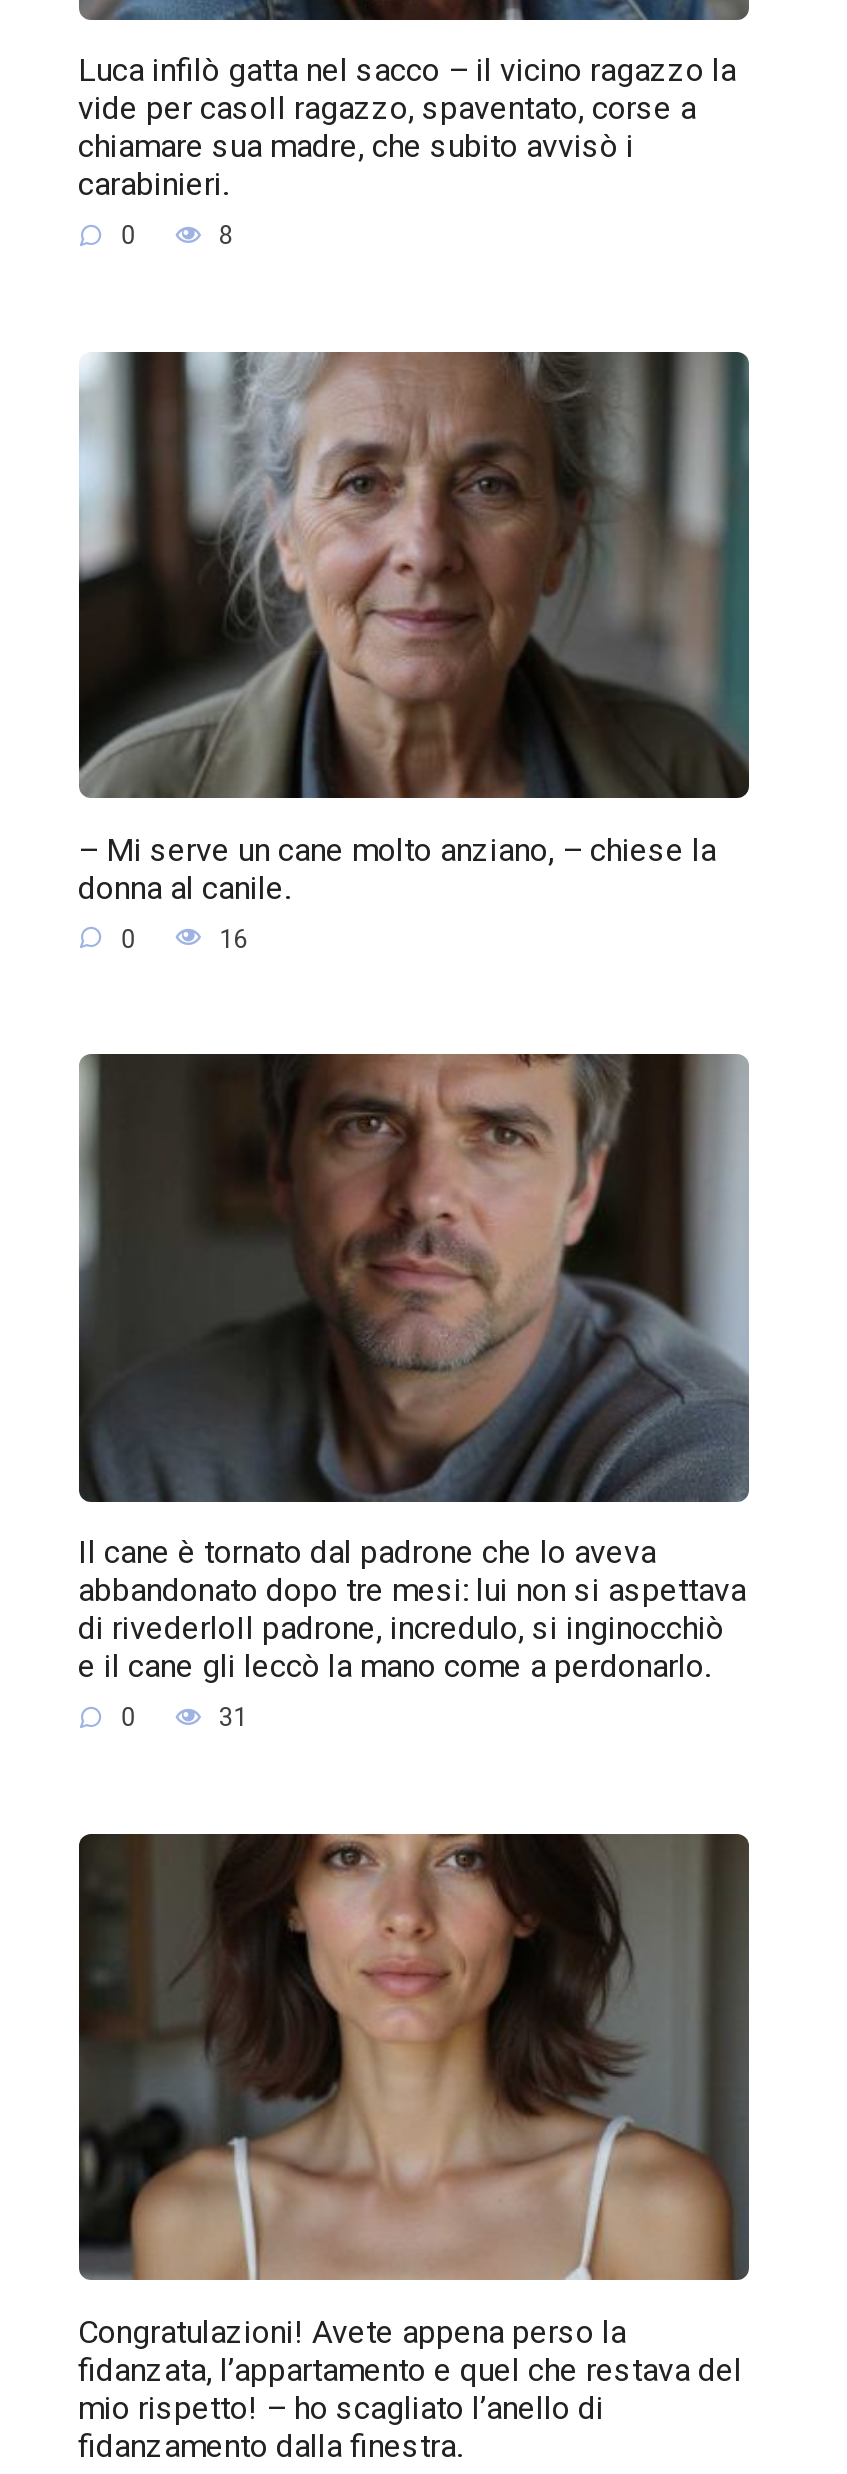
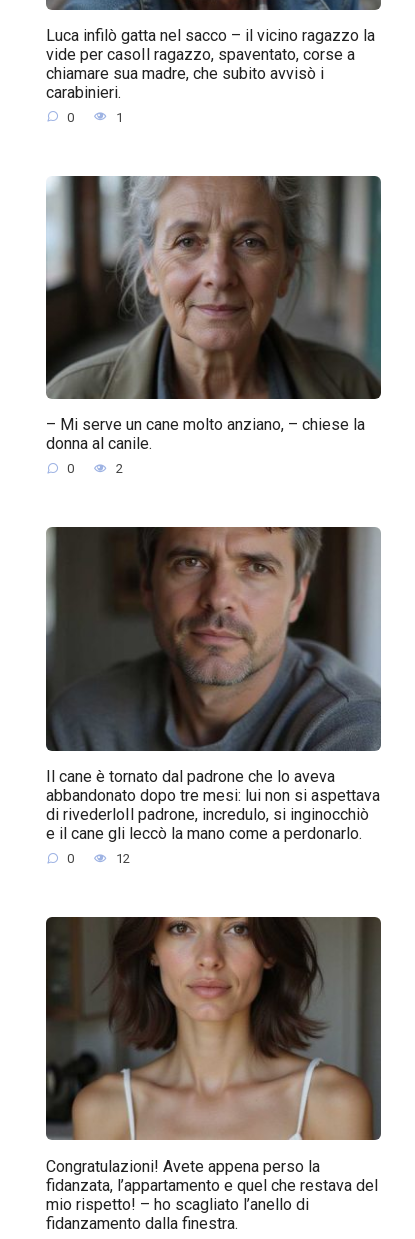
- 8
+ 1

- 16
+ 2

- 31
+ 12
